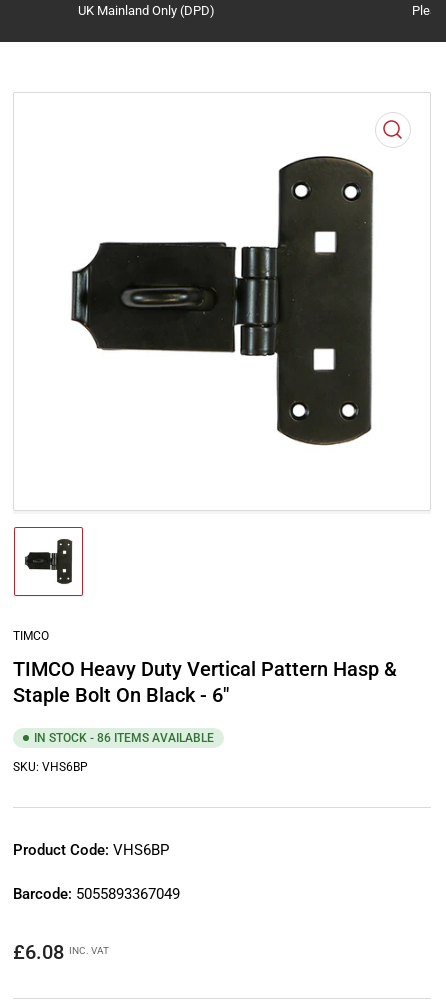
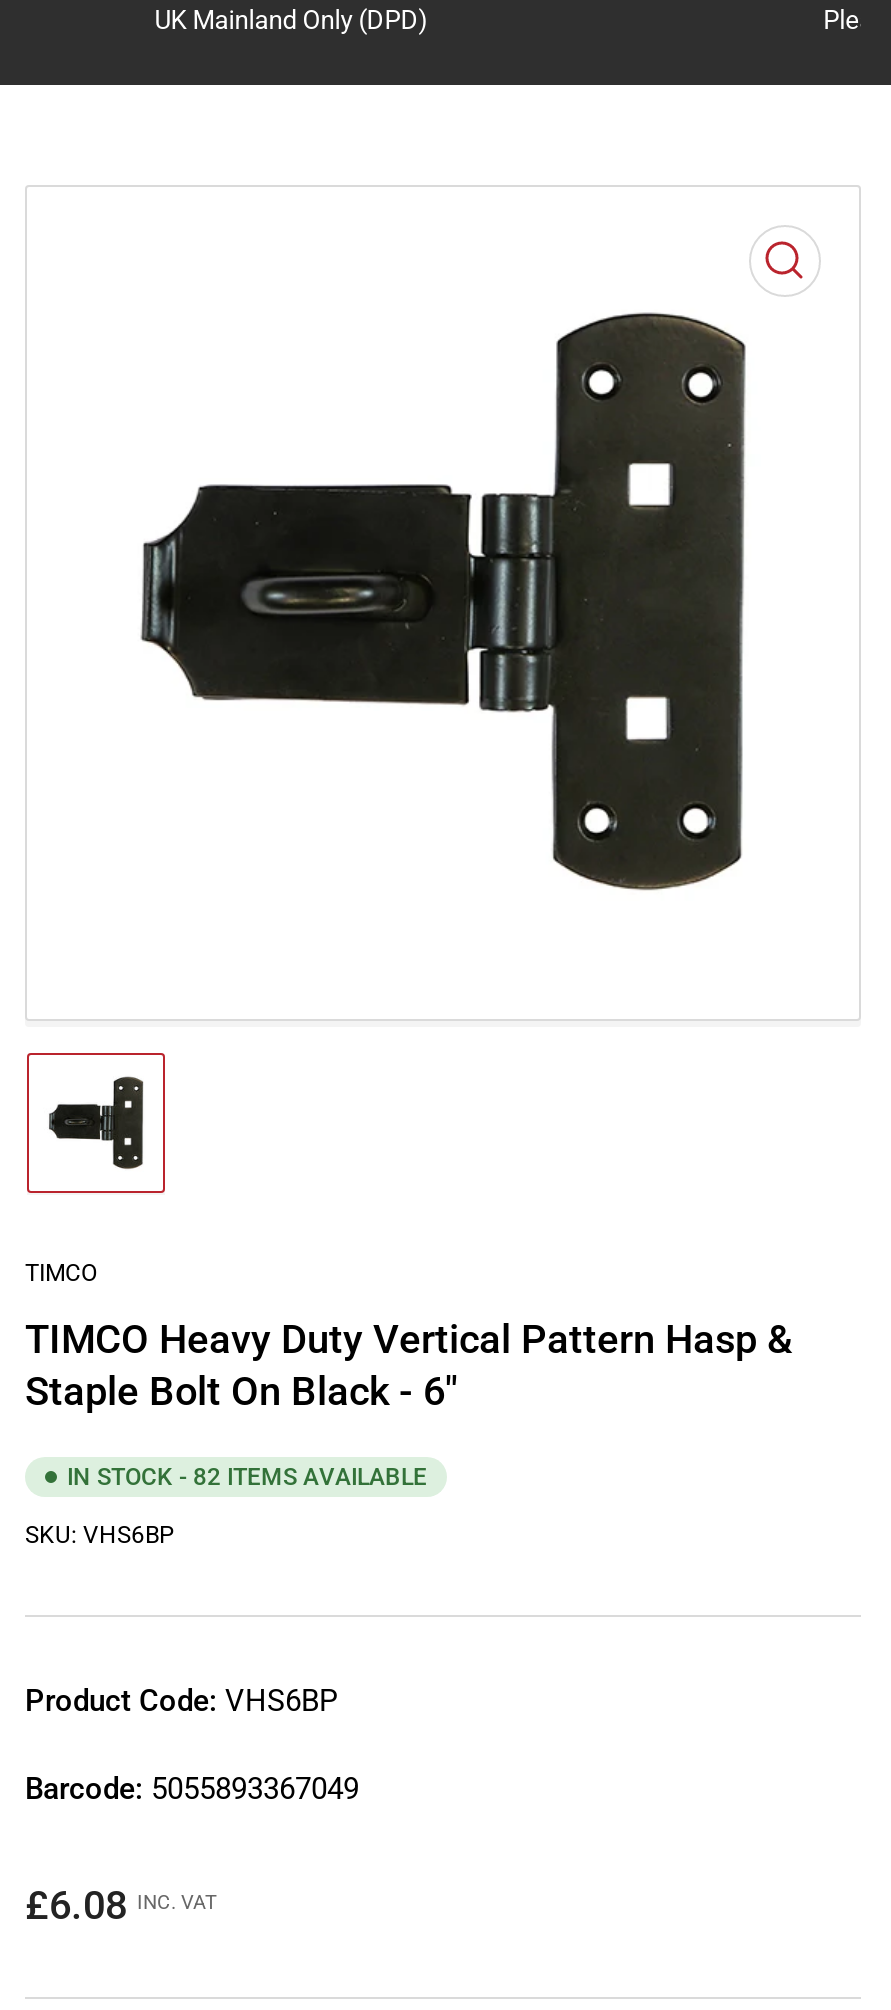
- IN STOCK - 86 ITEMS AVAILABLE
+ IN STOCK - 82 ITEMS AVAILABLE
